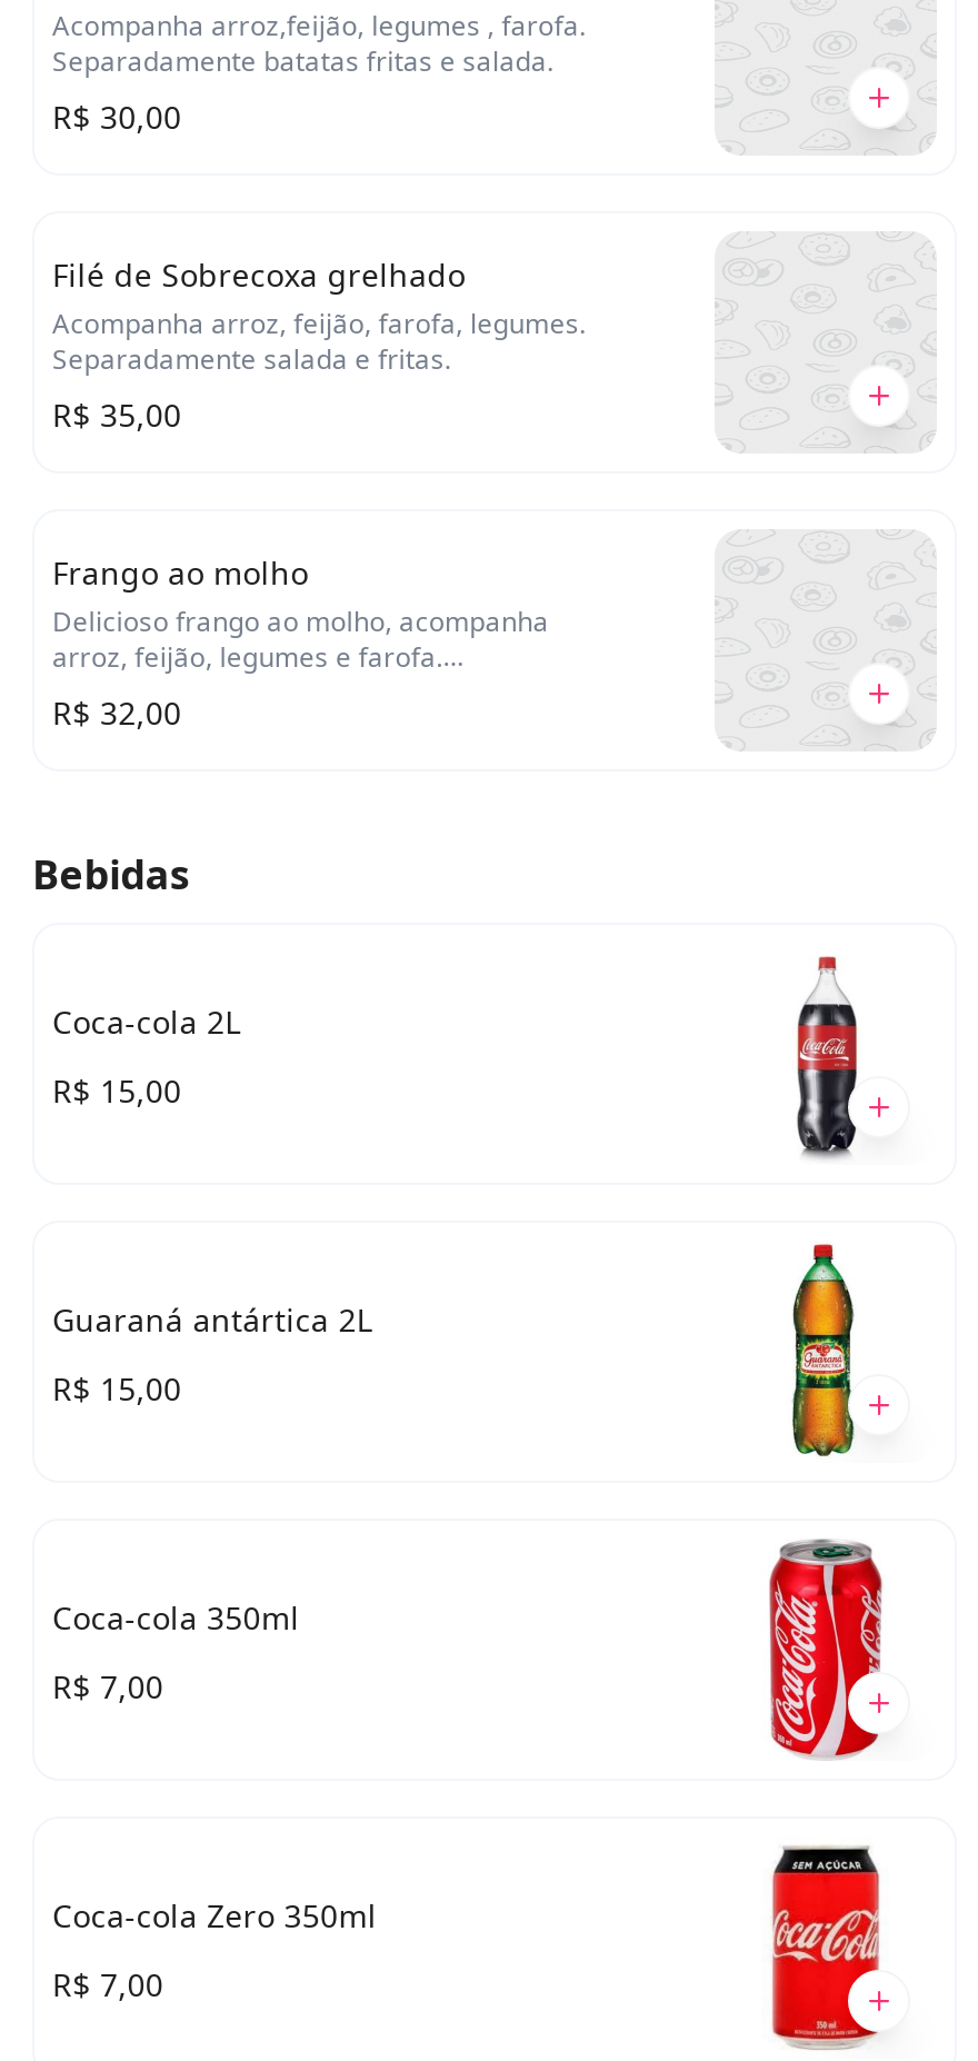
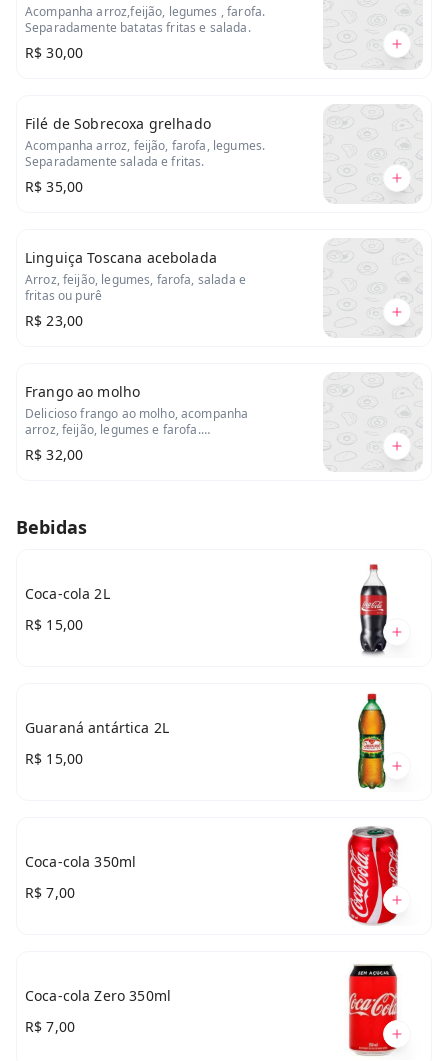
+ Linguiça Toscana acebolada
+ Arroz, feijão, legumes, farofa, salada e
+ fritas ou purê
+ R$ 23,00
